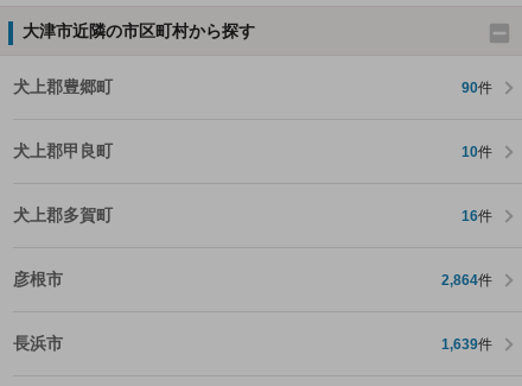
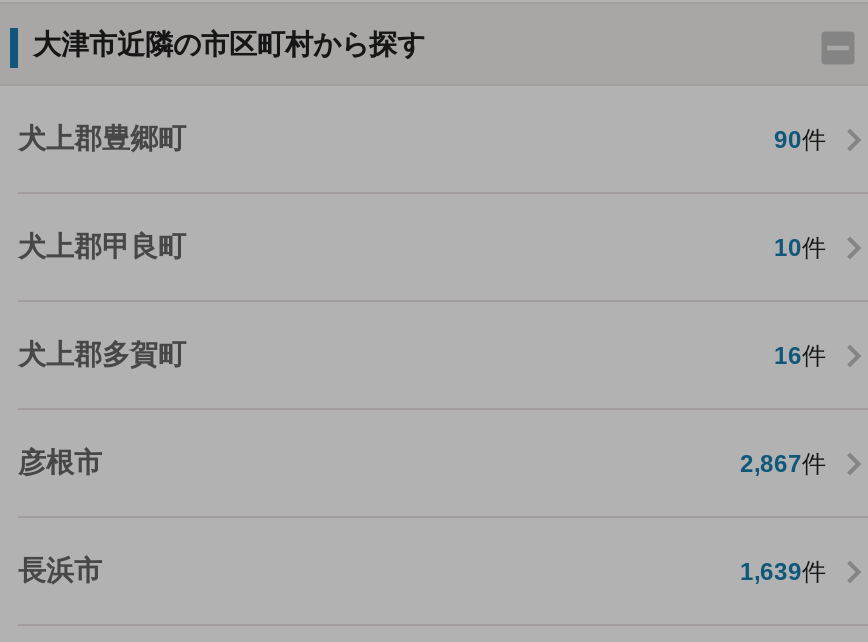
- 2,864件
+ 2,867件
